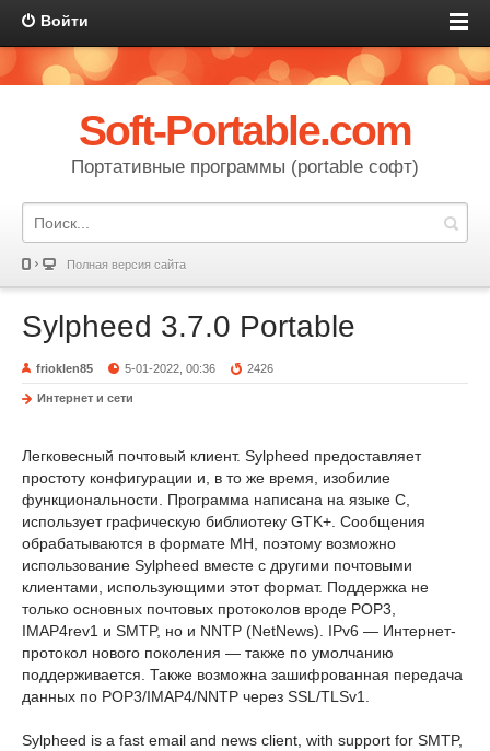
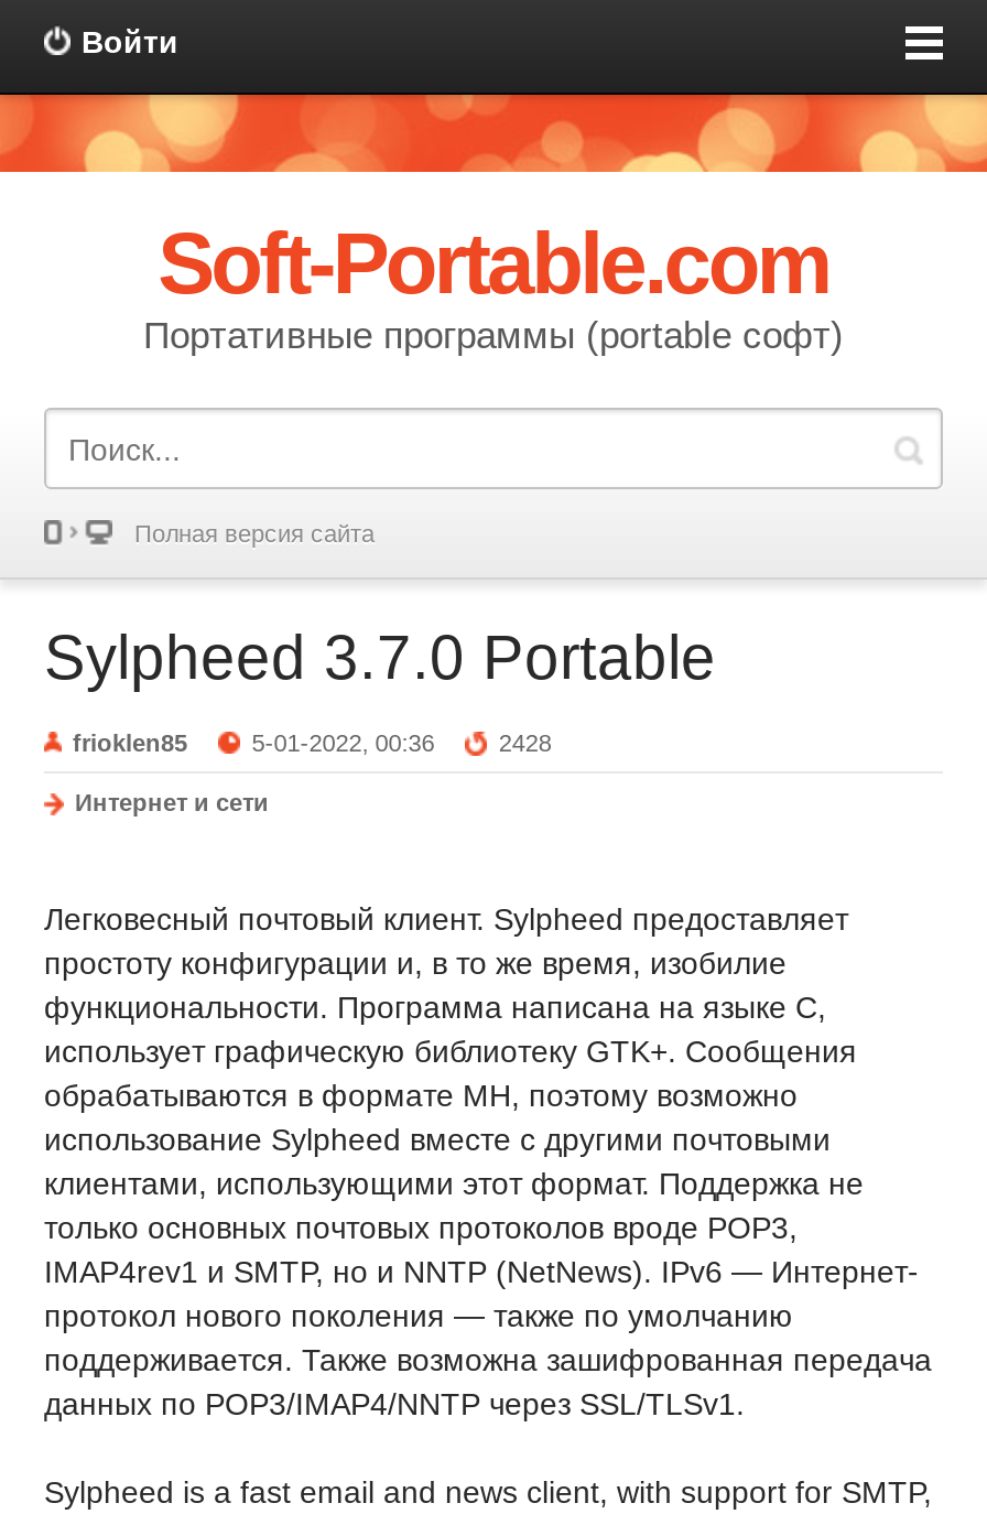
- 2426
+ 2428
